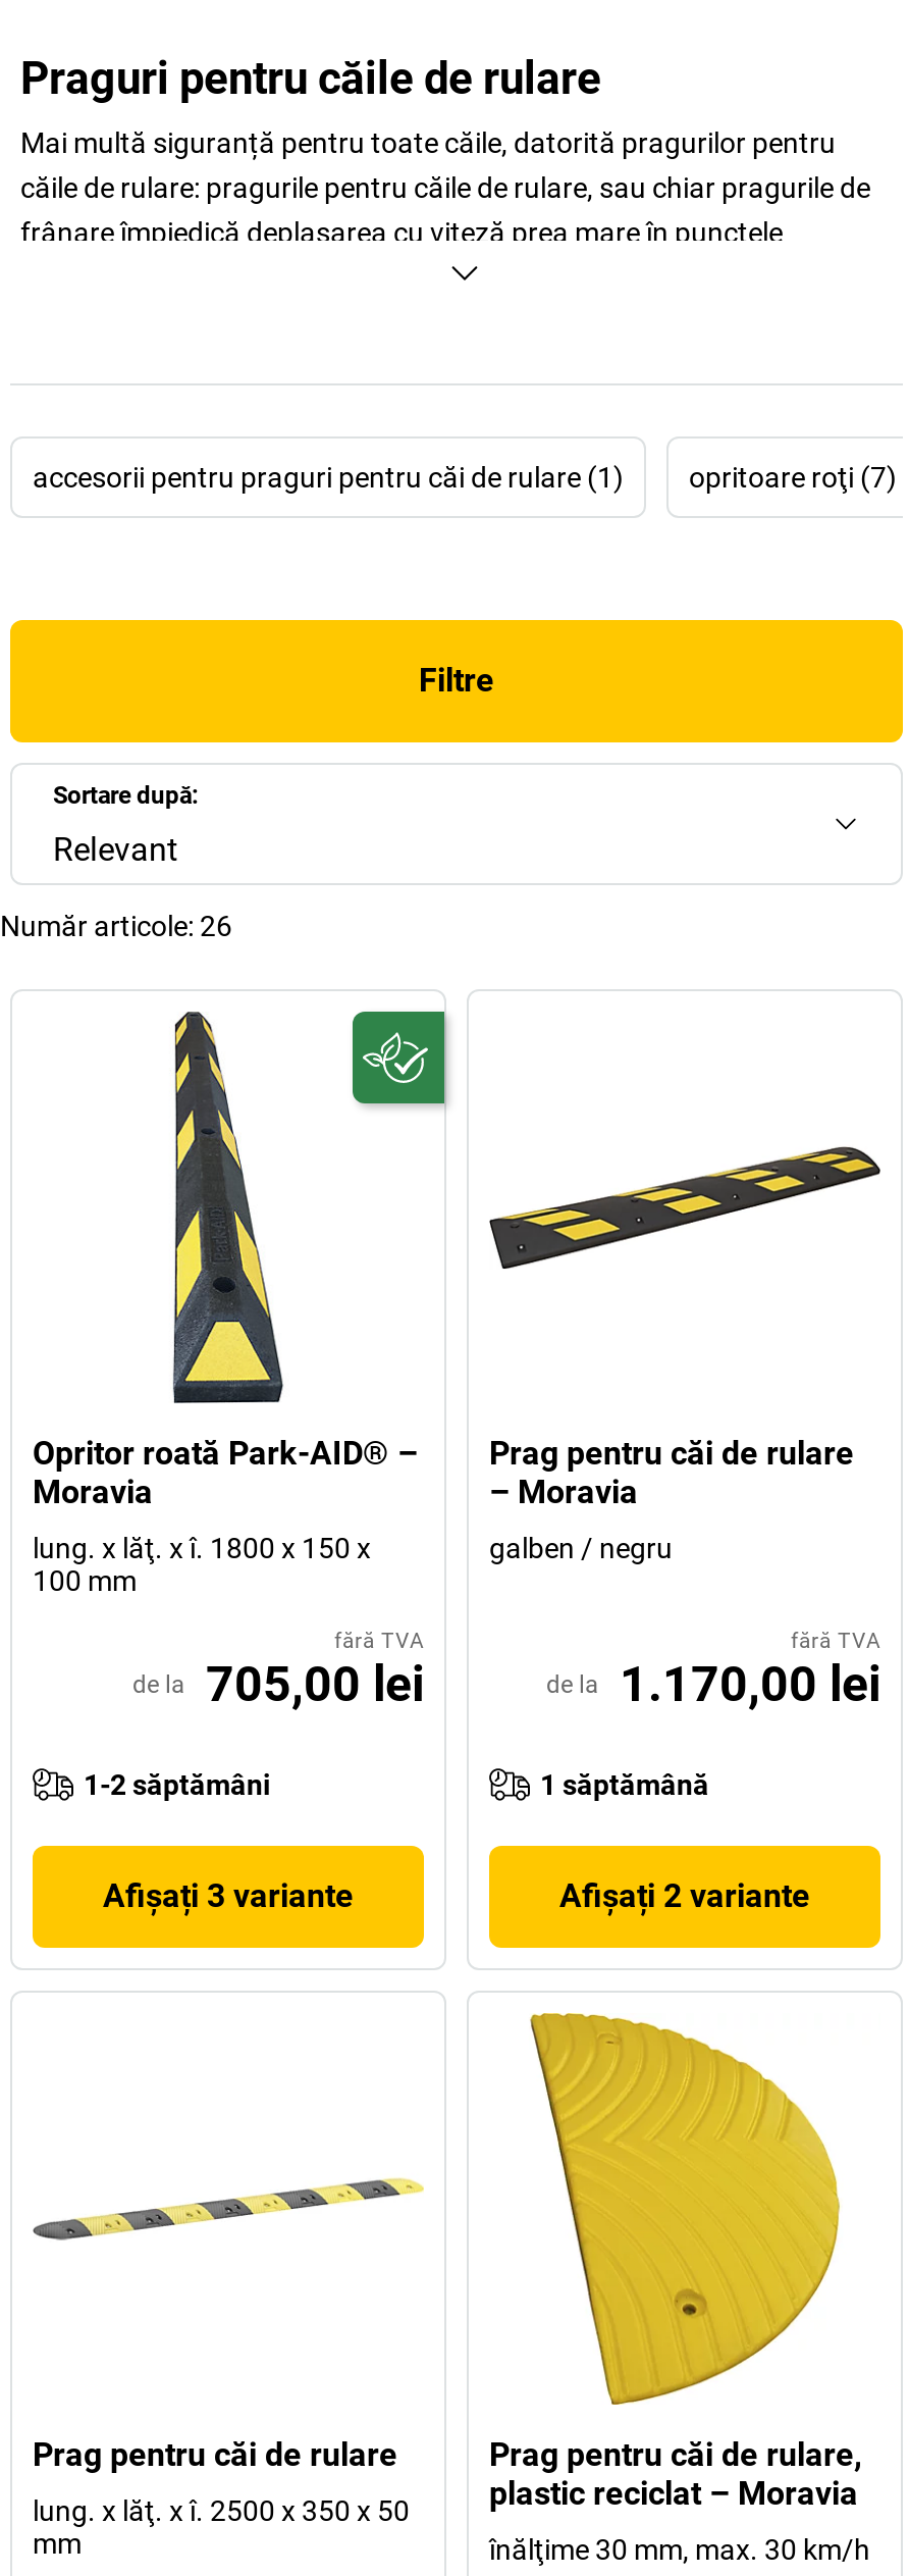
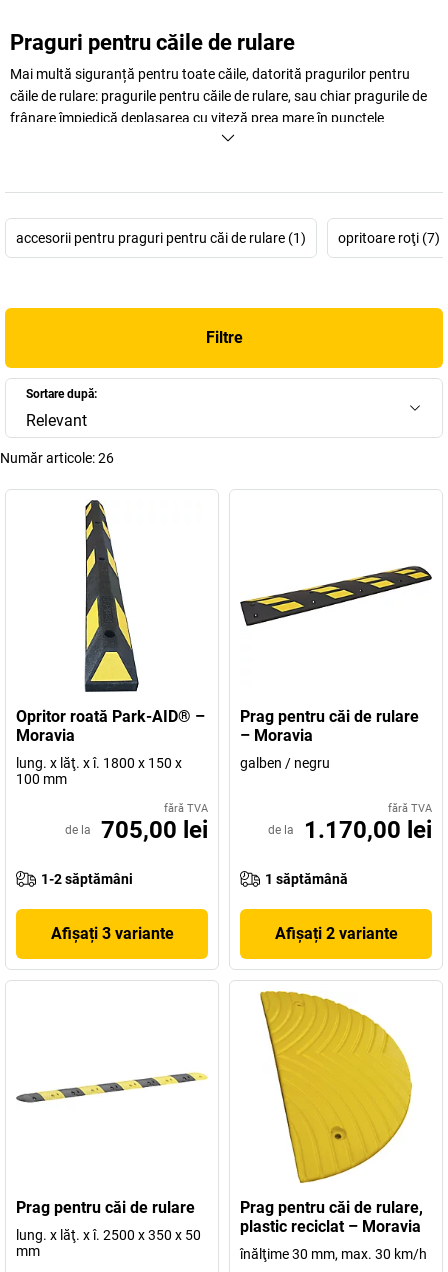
- [image]
